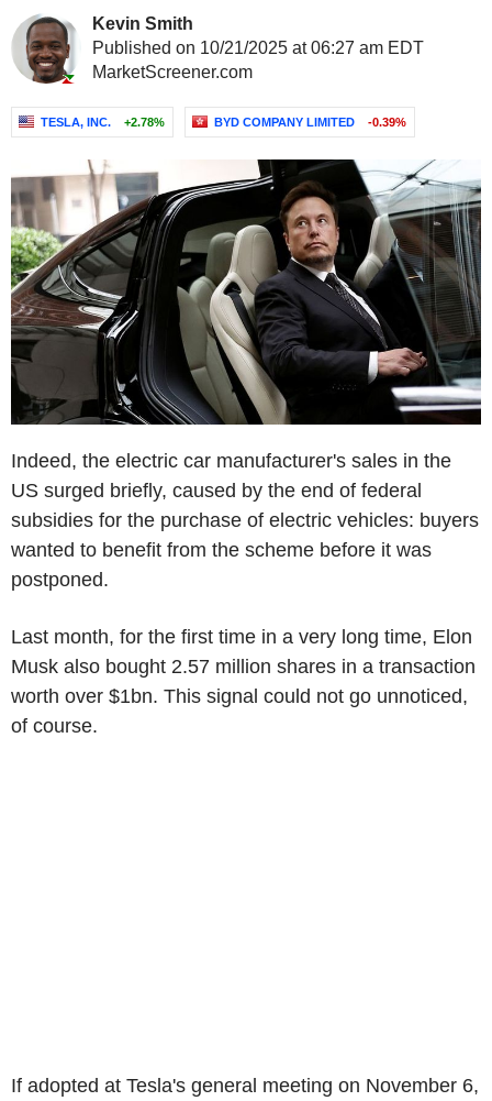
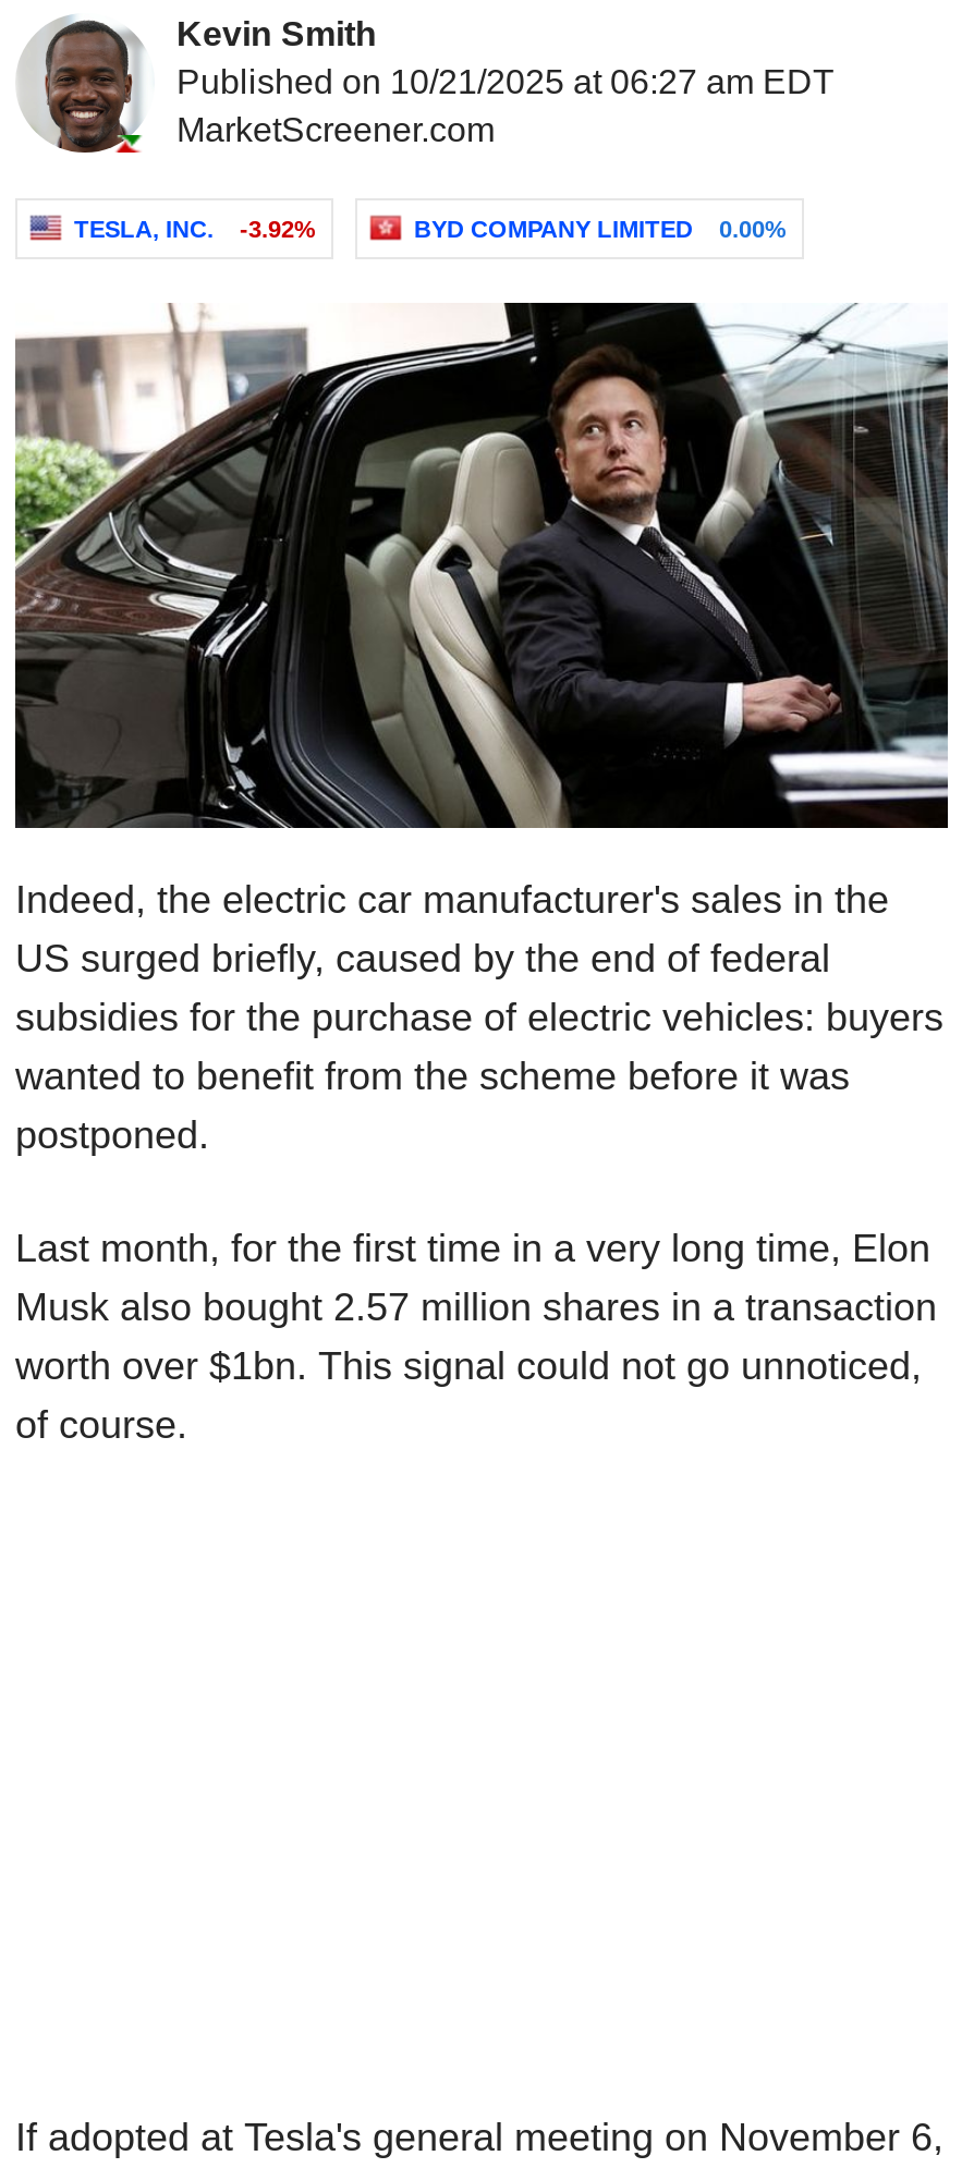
- TESLA, INC. +2.78%
+ TESLA, INC. -3.92%

- BYD COMPANY LIMITED -0.39%
+ BYD COMPANY LIMITED 0.00%
